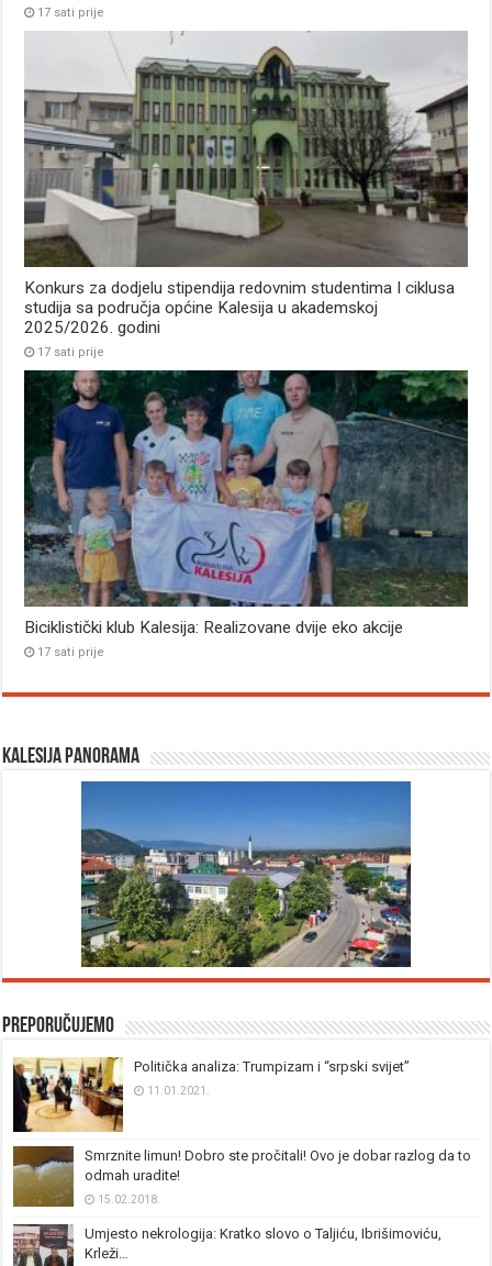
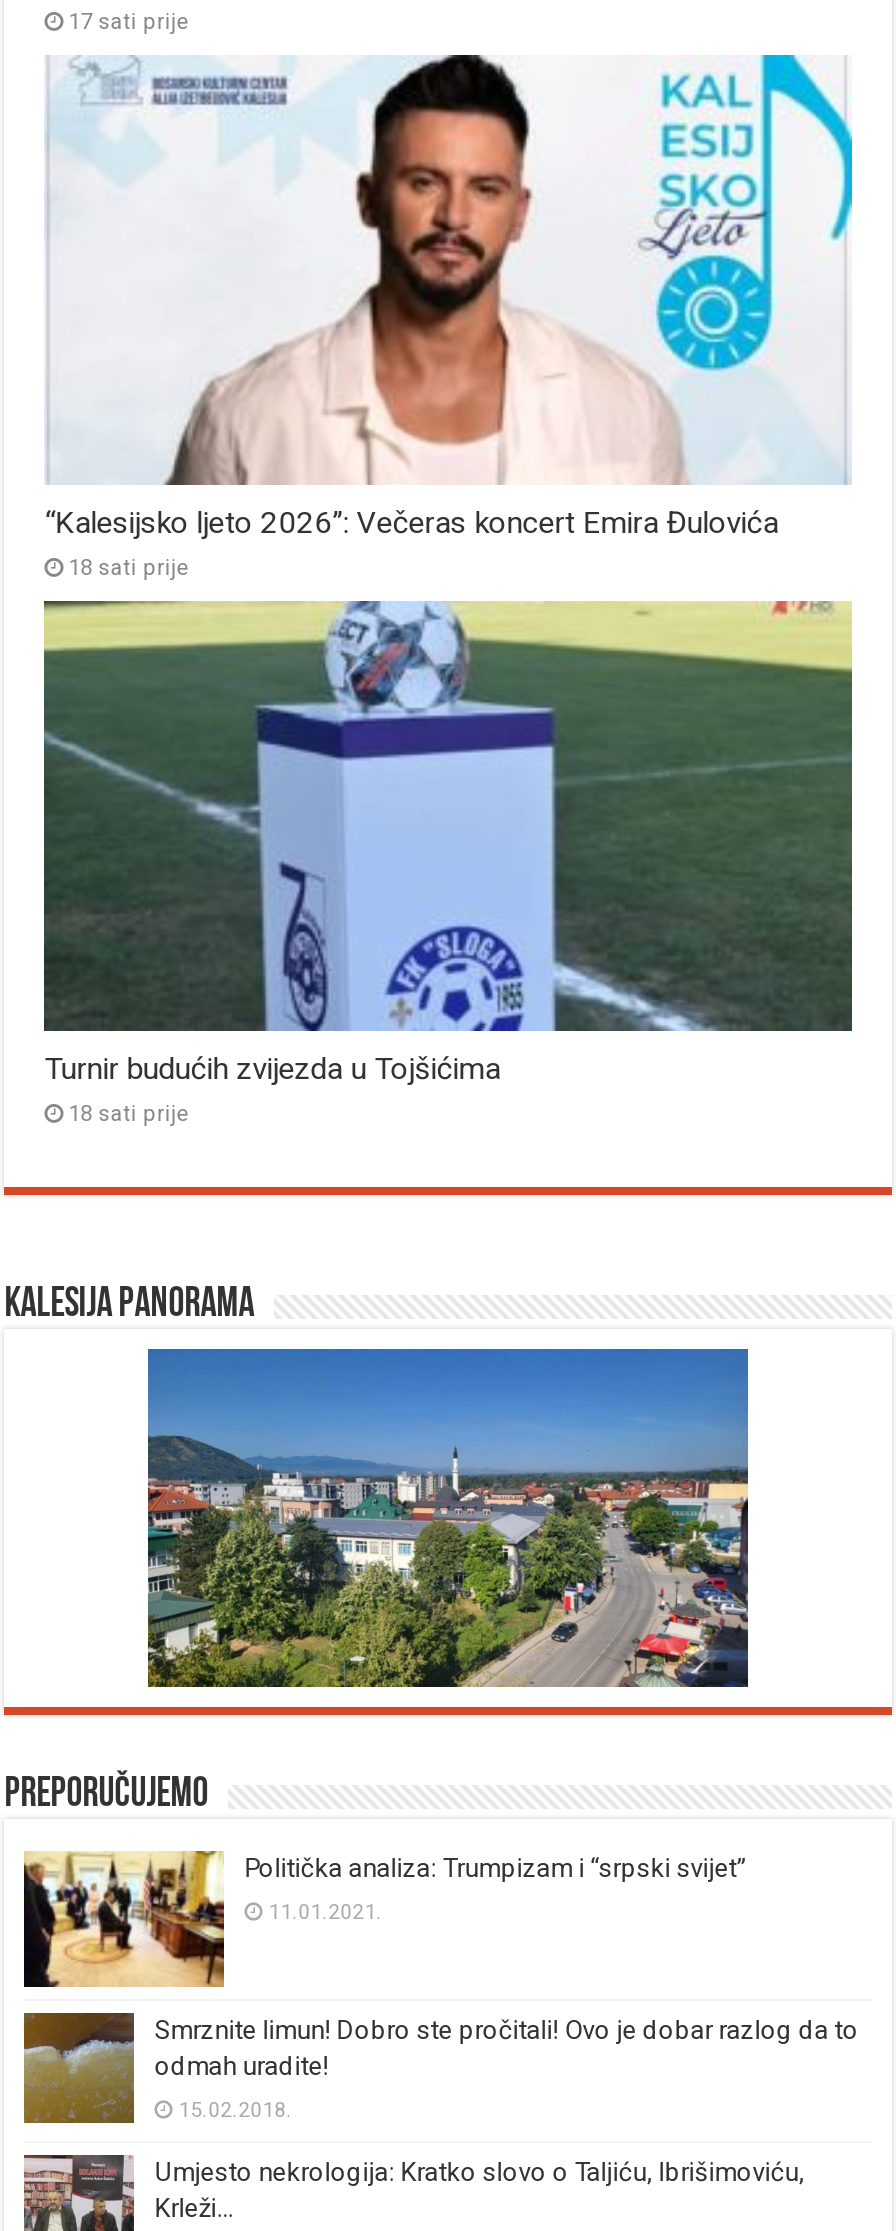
- [image]
+ [image]

- Konkurs za dodjelu stipendija redovnim studentima I ciklusa
- studija sa područja općine Kalesija u akademskoj
- 2025/2026. godini
- 17 sati prije
+ “Kalesijsko ljeto 2026”: Večeras koncert Emira Đulovića
+ 18 sati prije

- [image]
- Biciklistički klub Kalesija: Realizovane dvije eko akcije
- 17 sati prije
+ [image]
+ Turnir budućih zvijezda u Tojšićima
+ 18 sati prije
